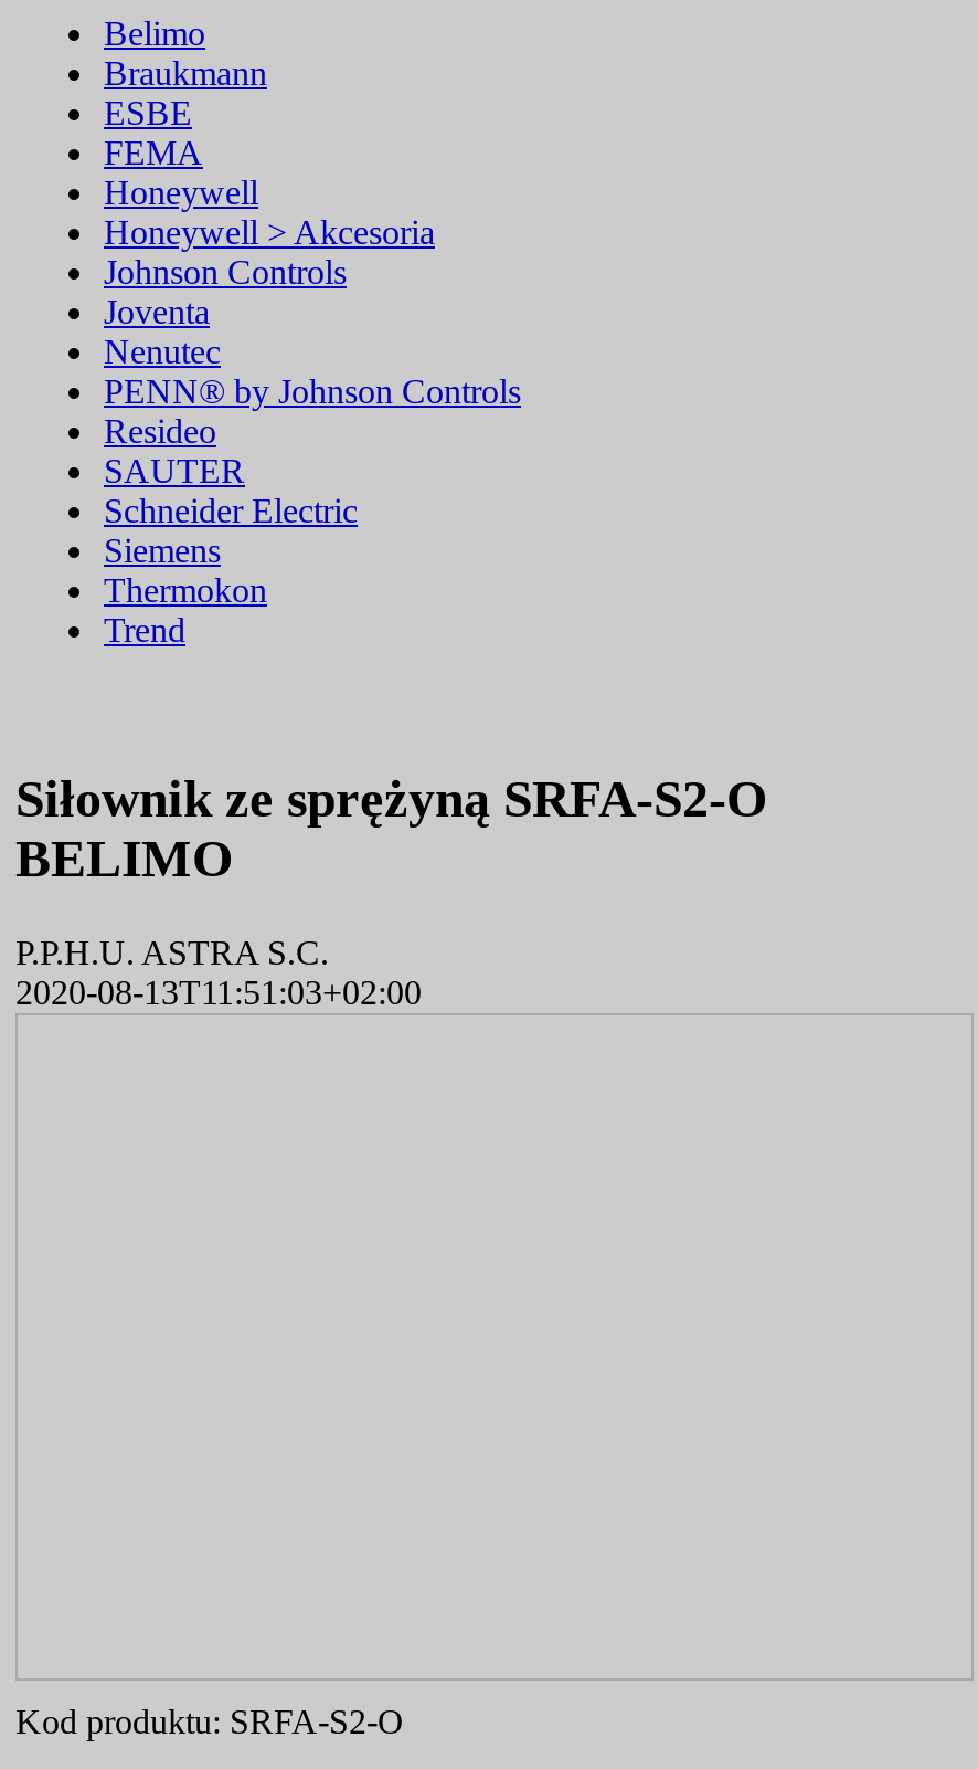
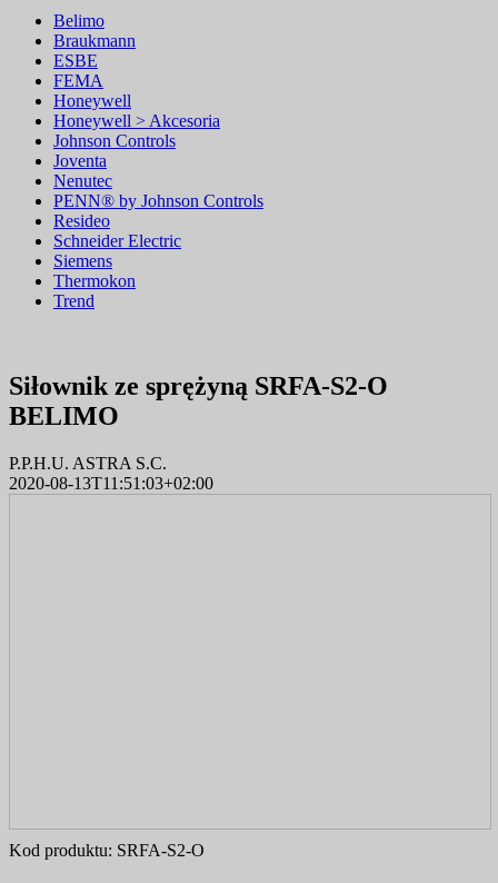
- SAUTER
